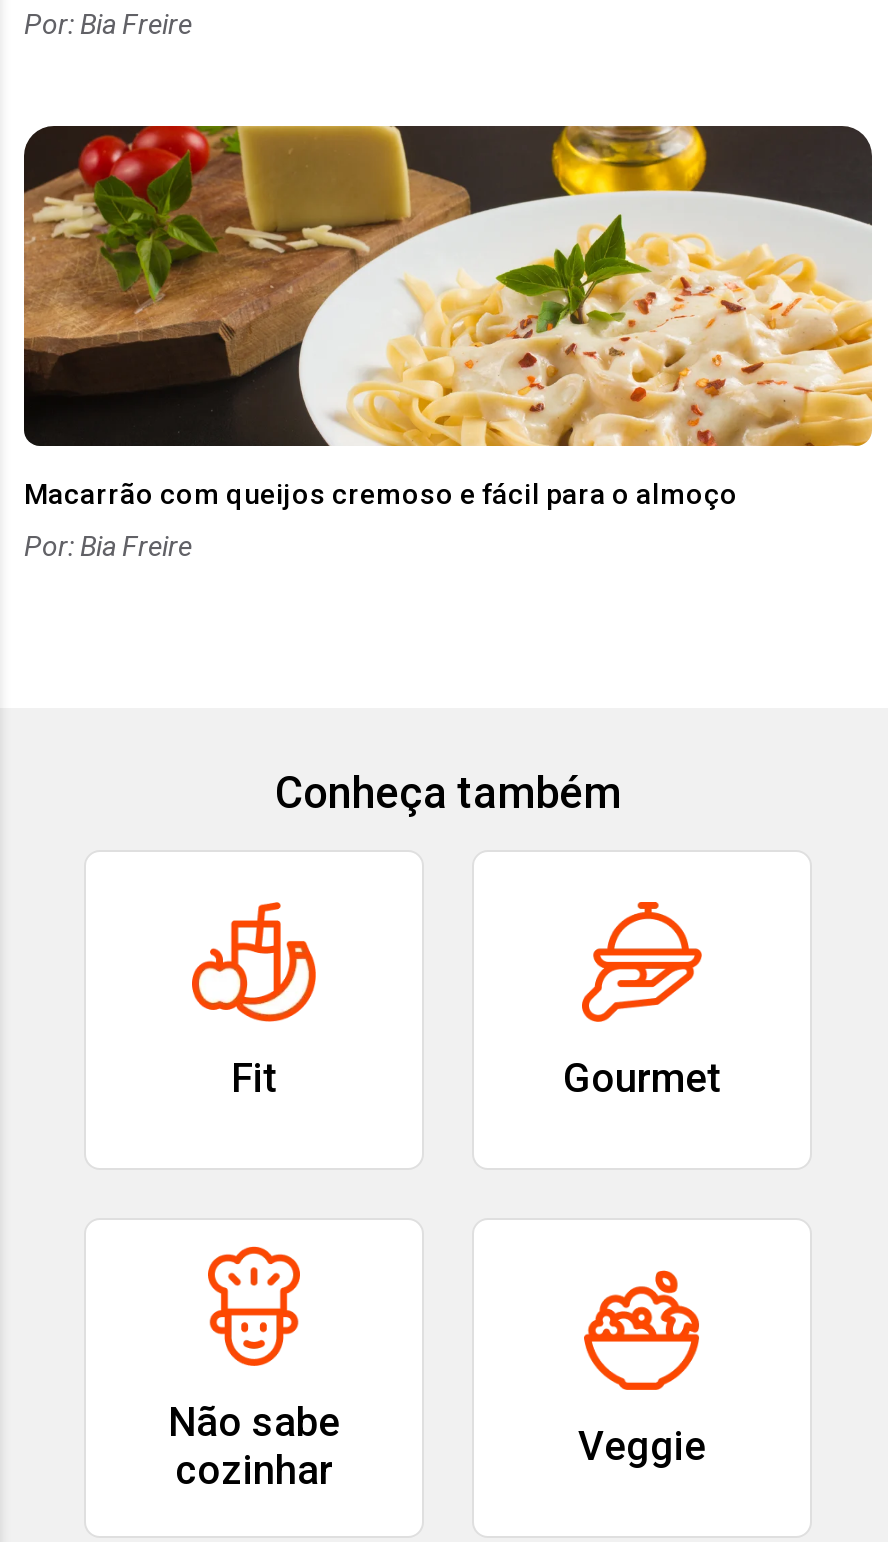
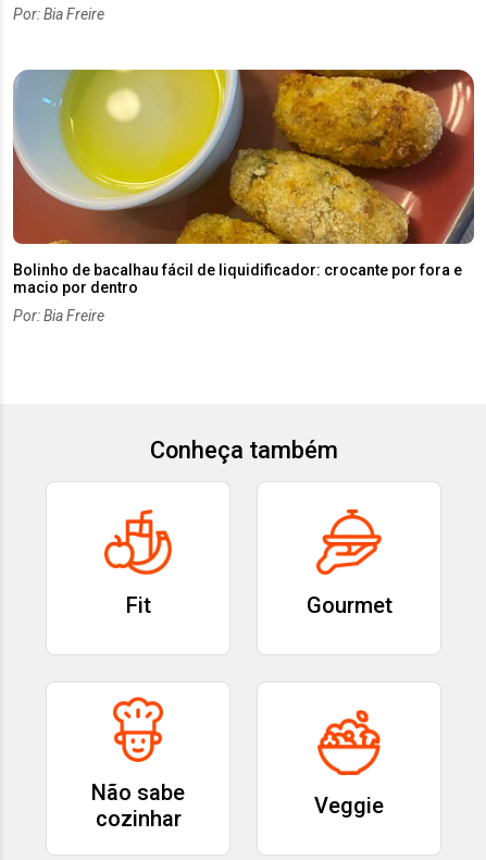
- [image]
- Macarrão com queijos cremoso e fácil para o almoço
+ [image]
+ Bolinho de bacalhau fácil de liquidificador: crocante por fora e
+ macio por dentro
